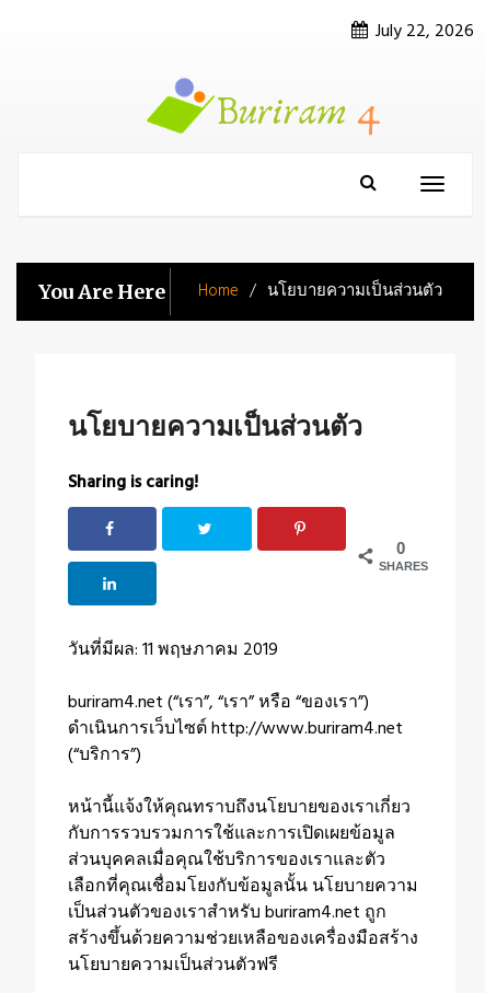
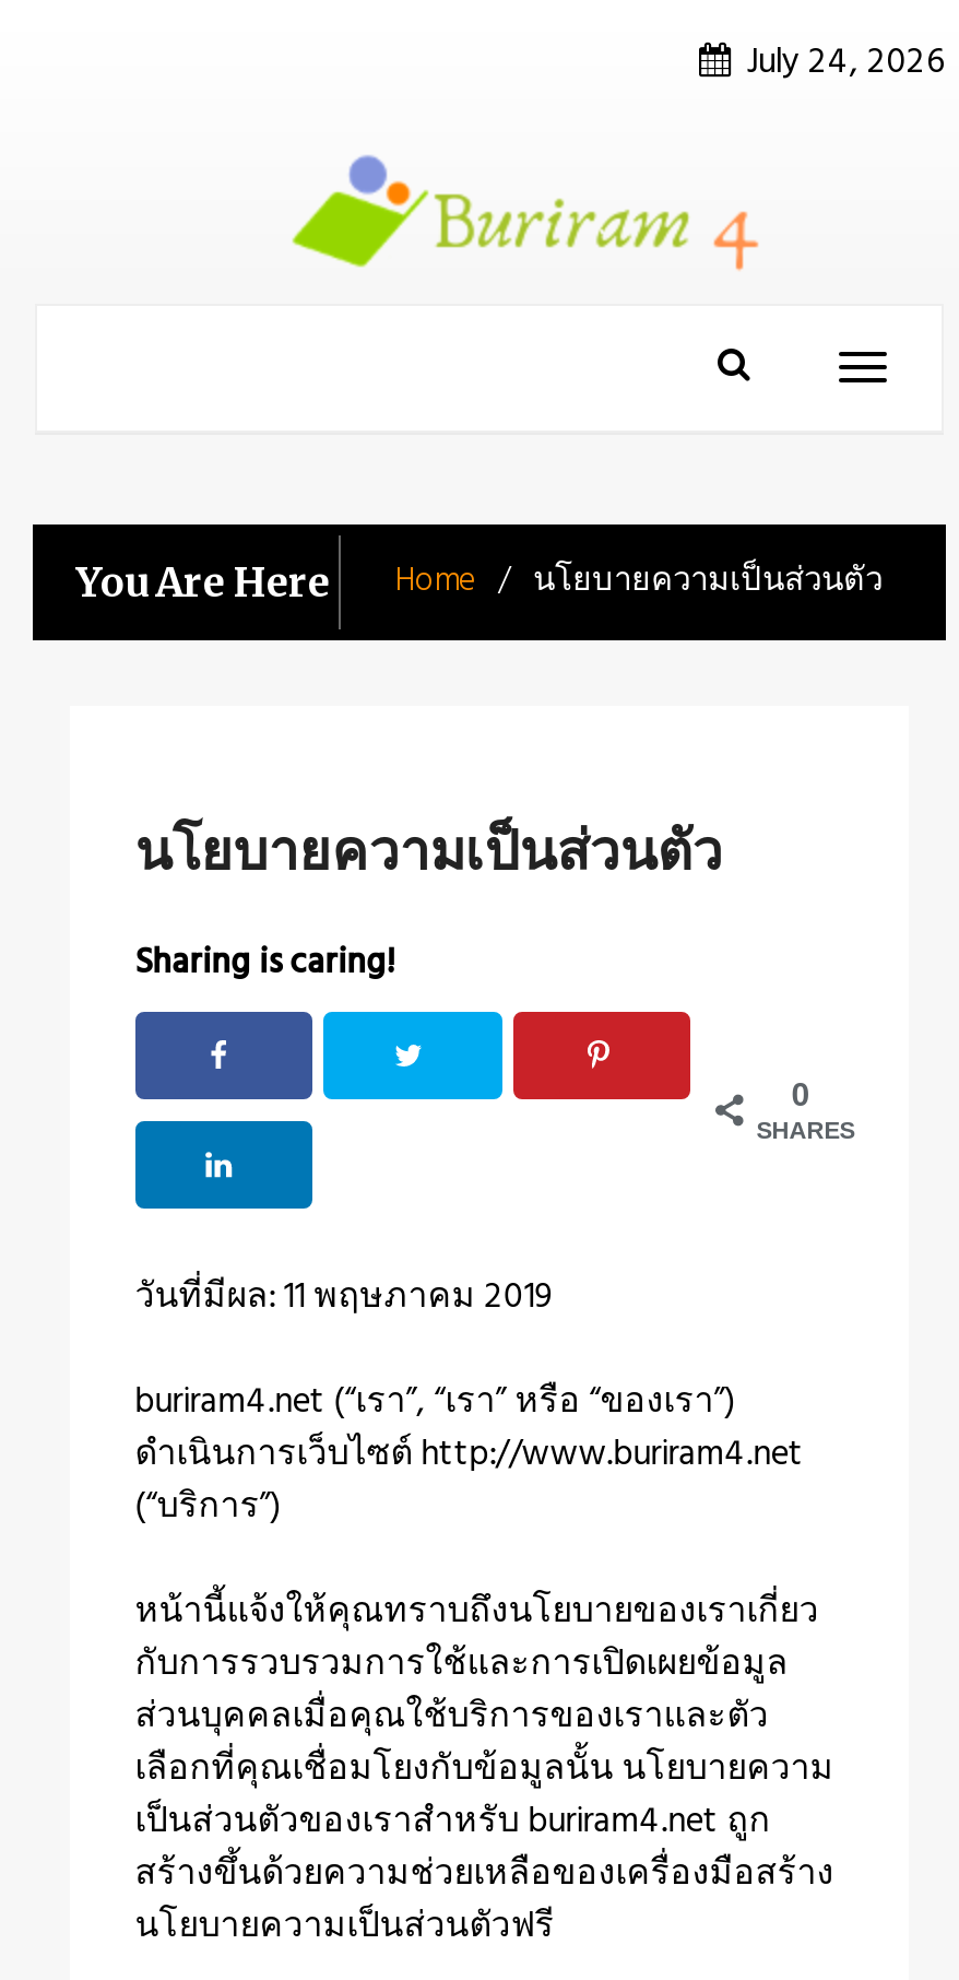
- July 22, 2026
+ July 24, 2026
